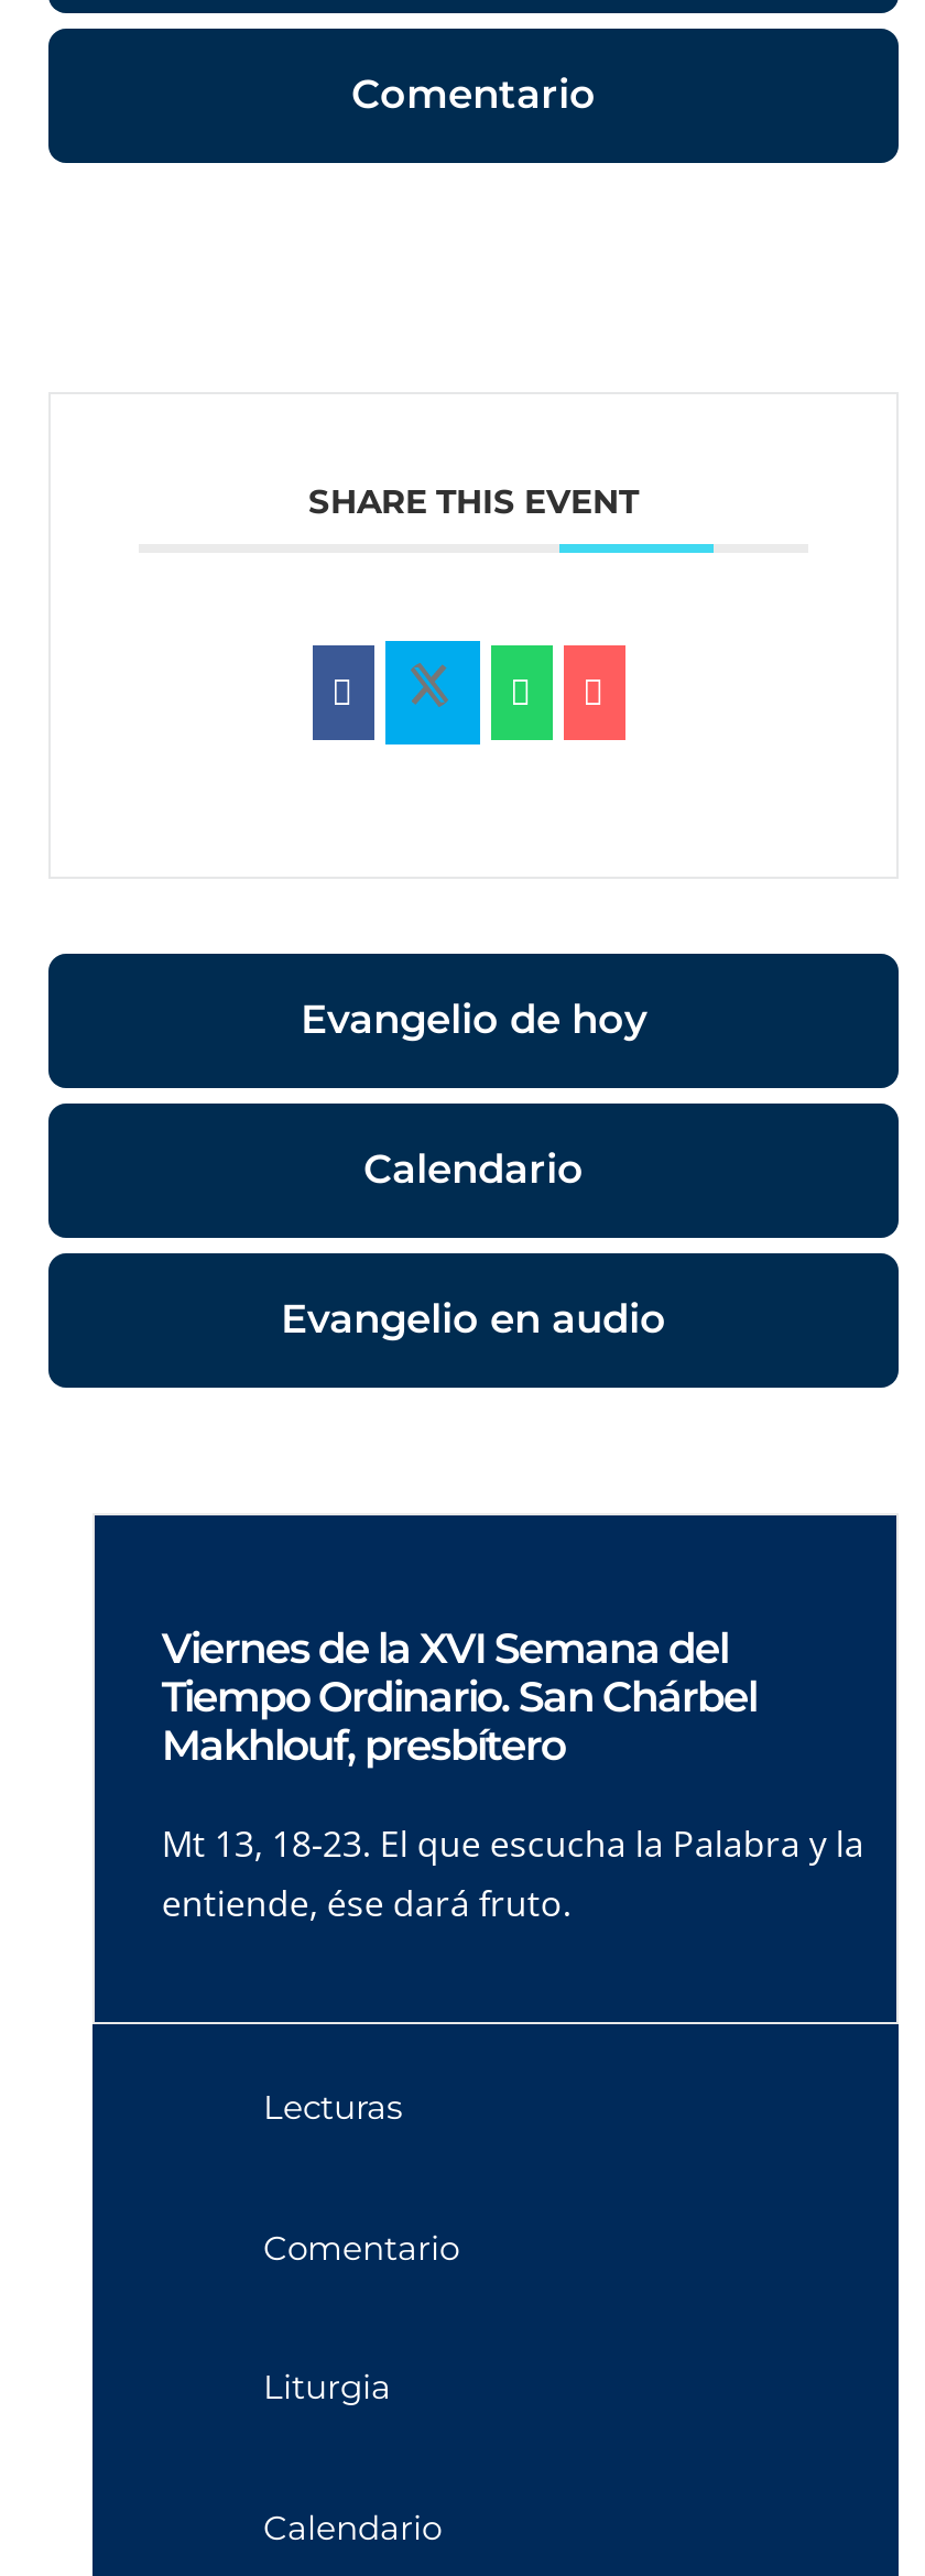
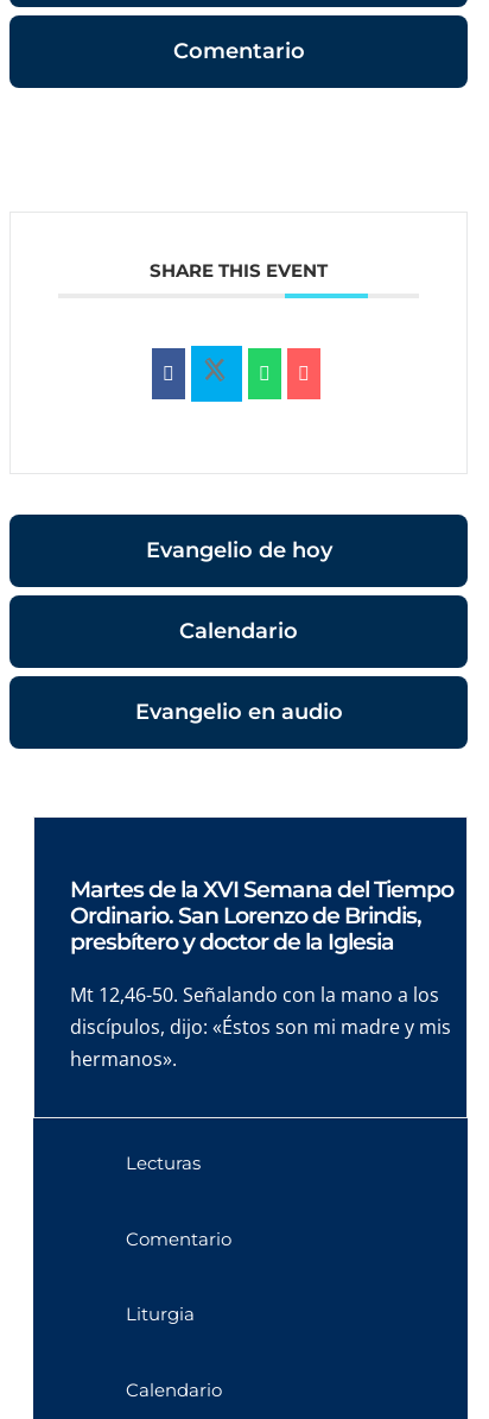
- Viernes de la XVI Semana del
- Tiempo Ordinario. San Chárbel
- Makhlouf, presbítero
+ Martes de la XVI Semana del Tiempo
+ Ordinario. San Lorenzo de Brindis,
+ presbítero y doctor de la Iglesia

- Mt 13, 18-23. El que escucha la Palabra y la
- entiende, ése dará fruto.
+ Mt 12,46-50. Señalando con la mano a los
+ discípulos, dijo: «Éstos son mi madre y mis
+ hermanos».
